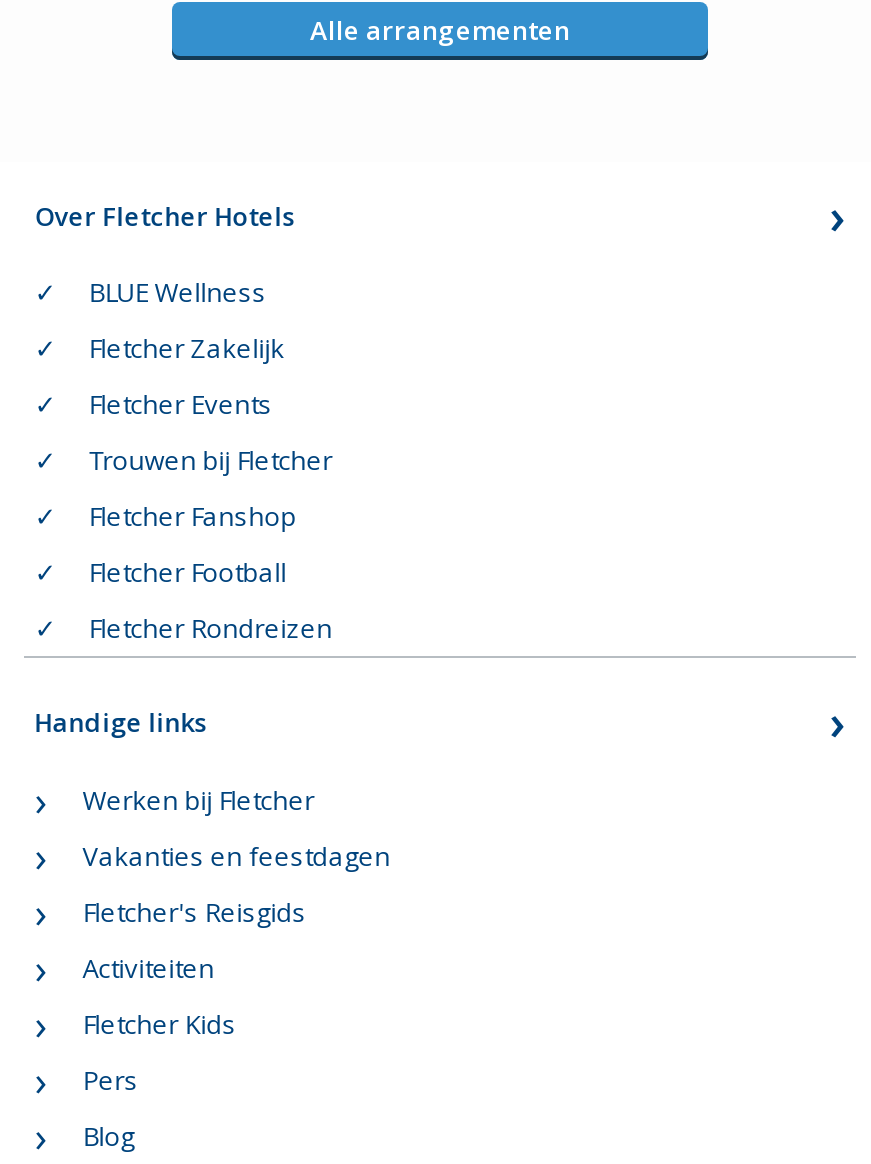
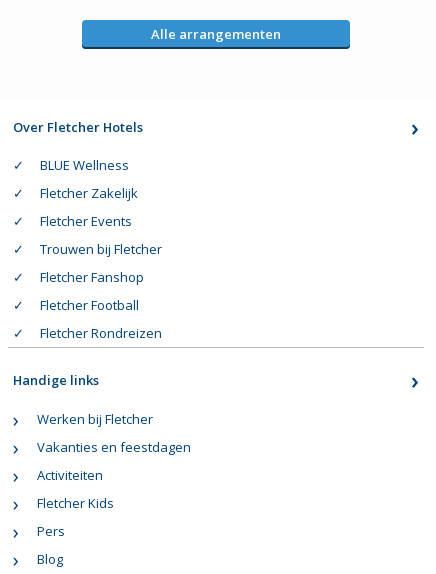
- Fletcher's Reisgids
